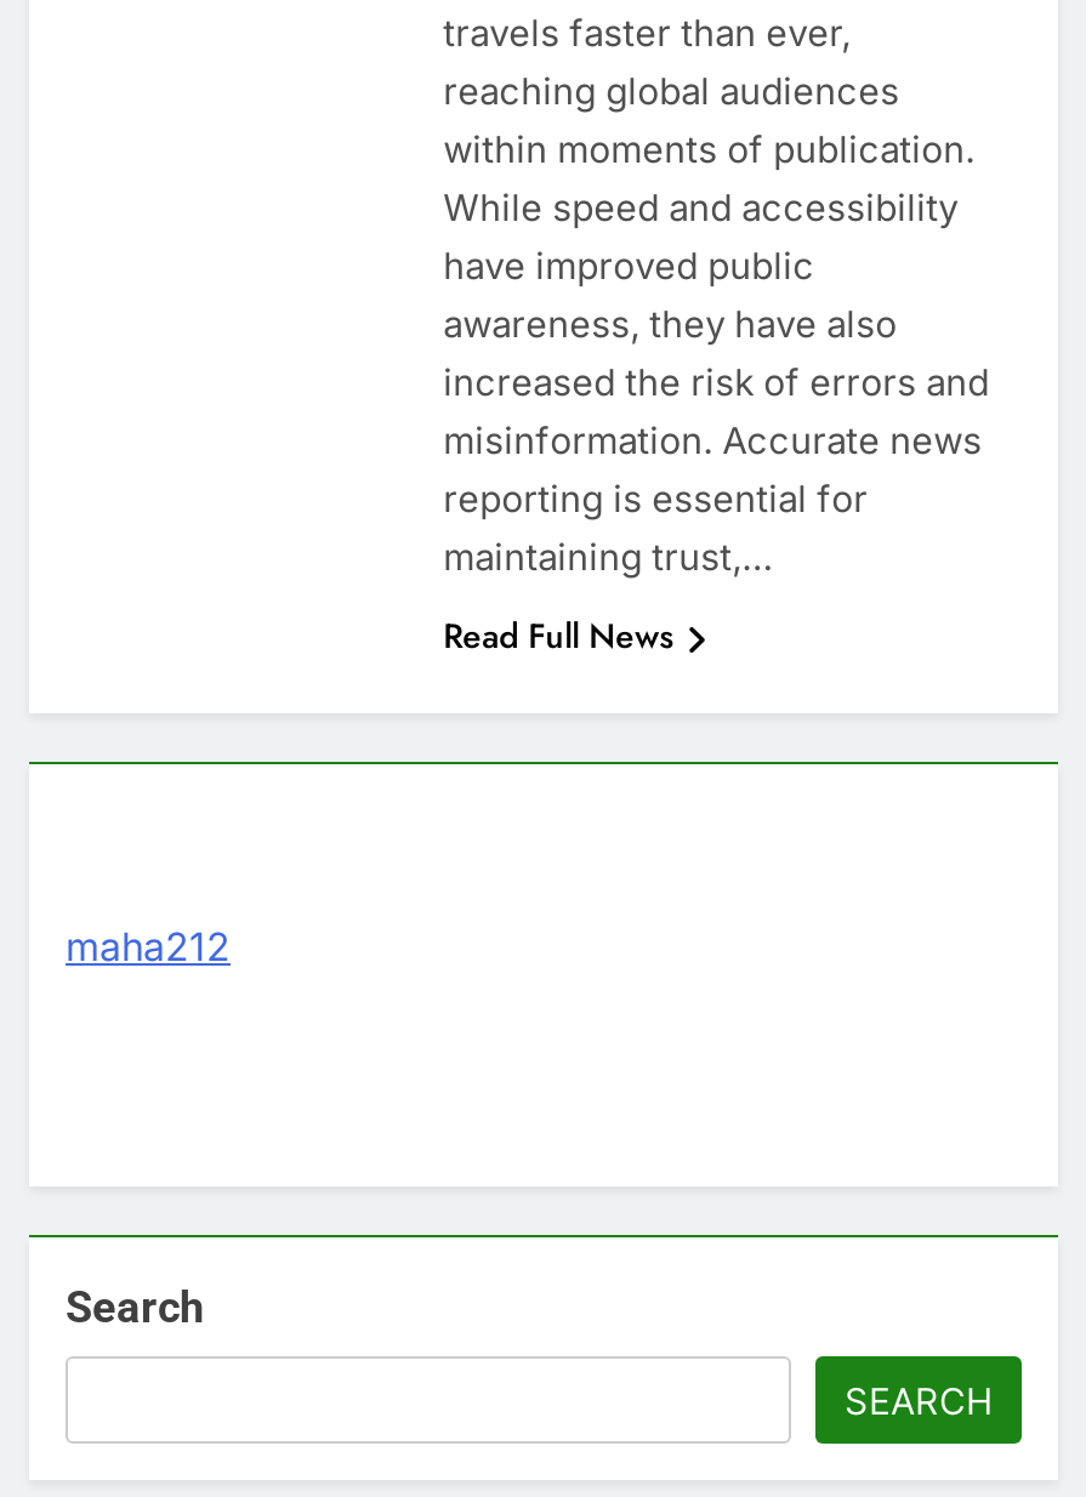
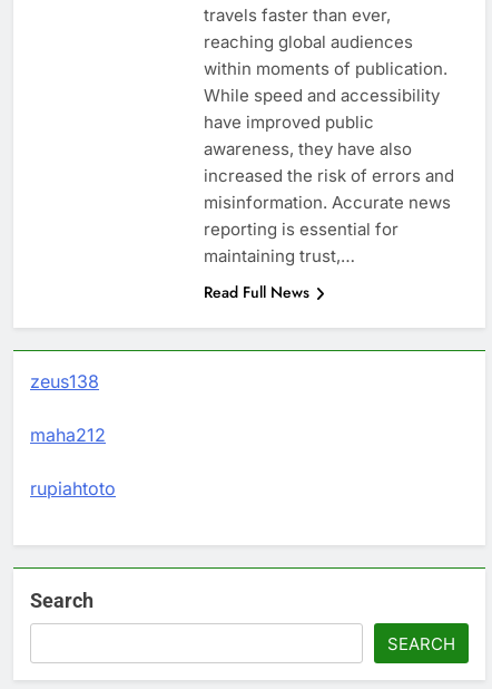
+ zeus138

+ rupiahtoto
